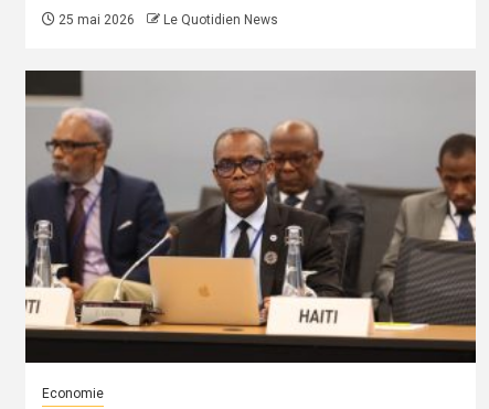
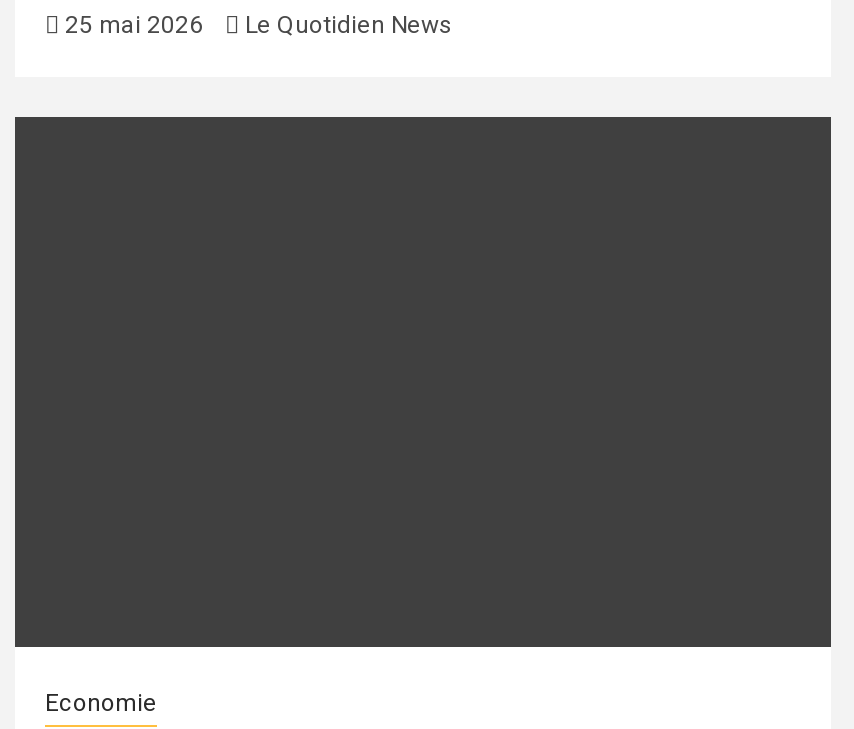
- [image]
